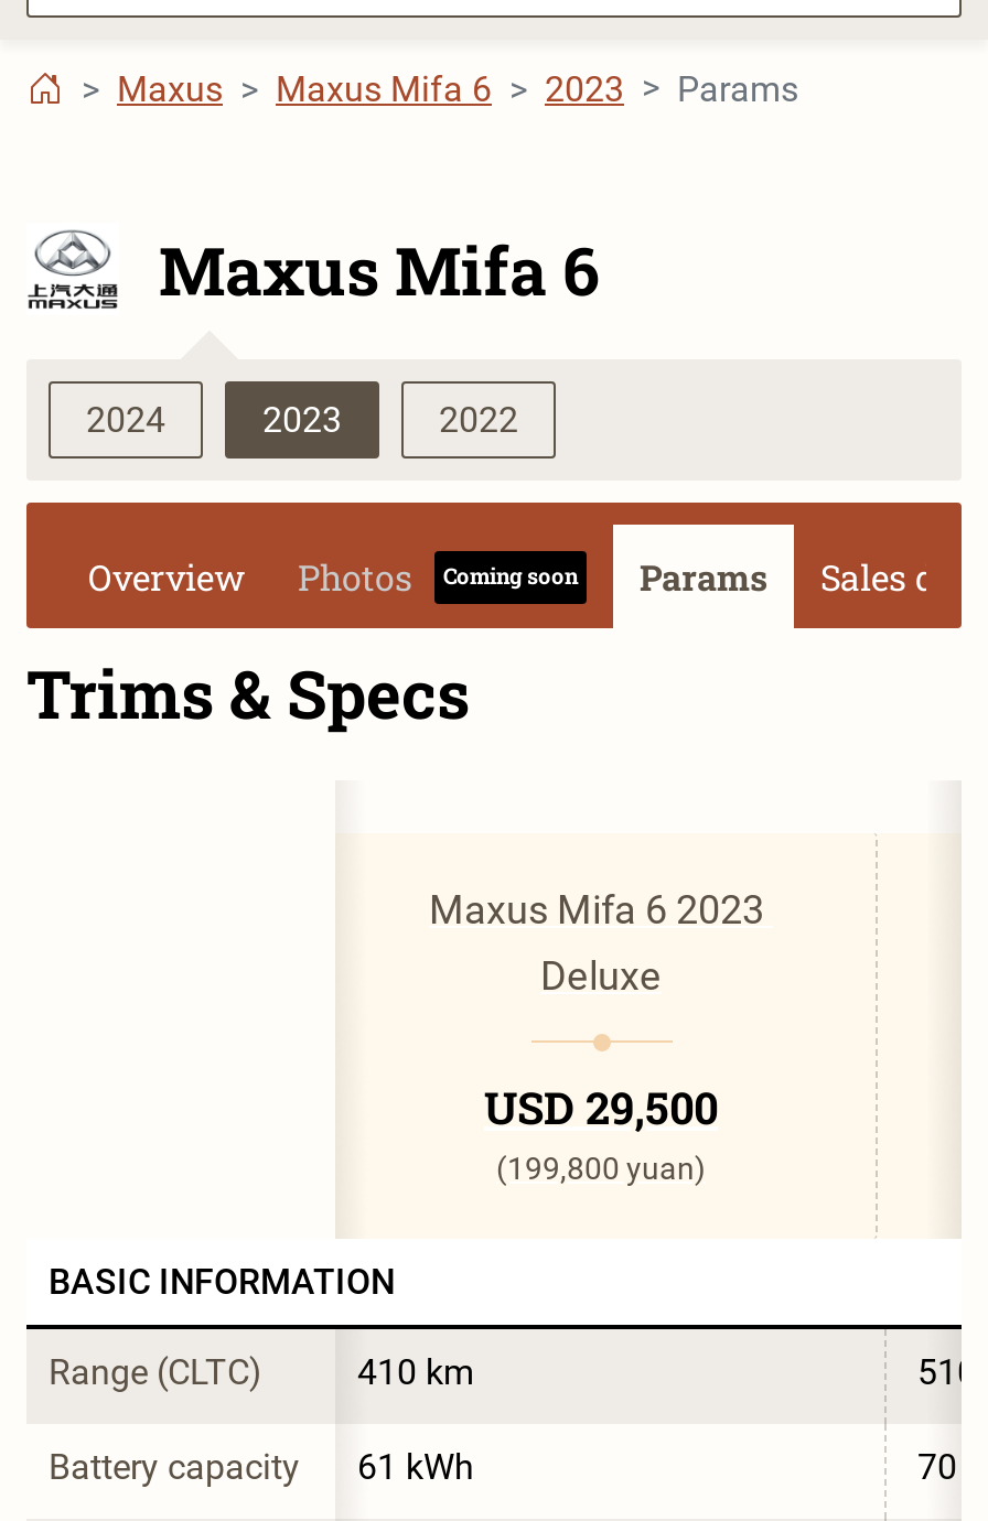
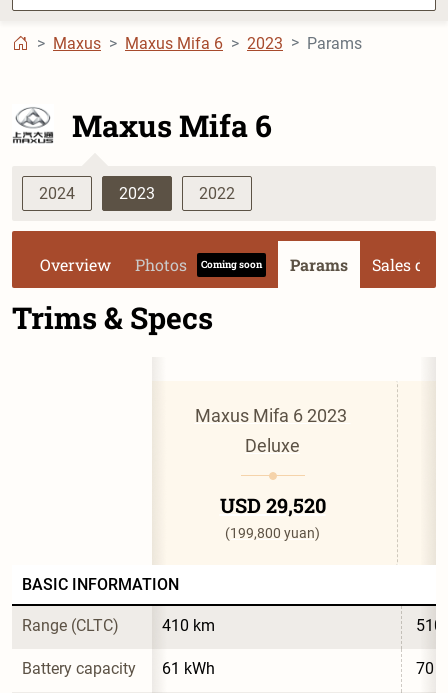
- USD 29,500
+ USD 29,520
